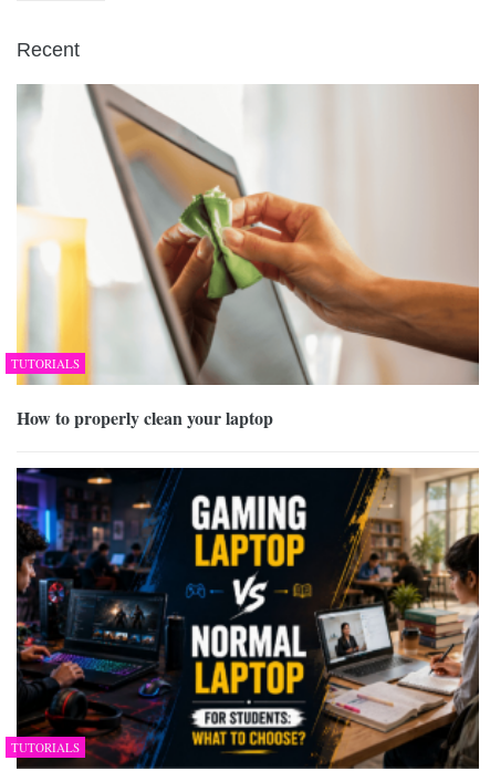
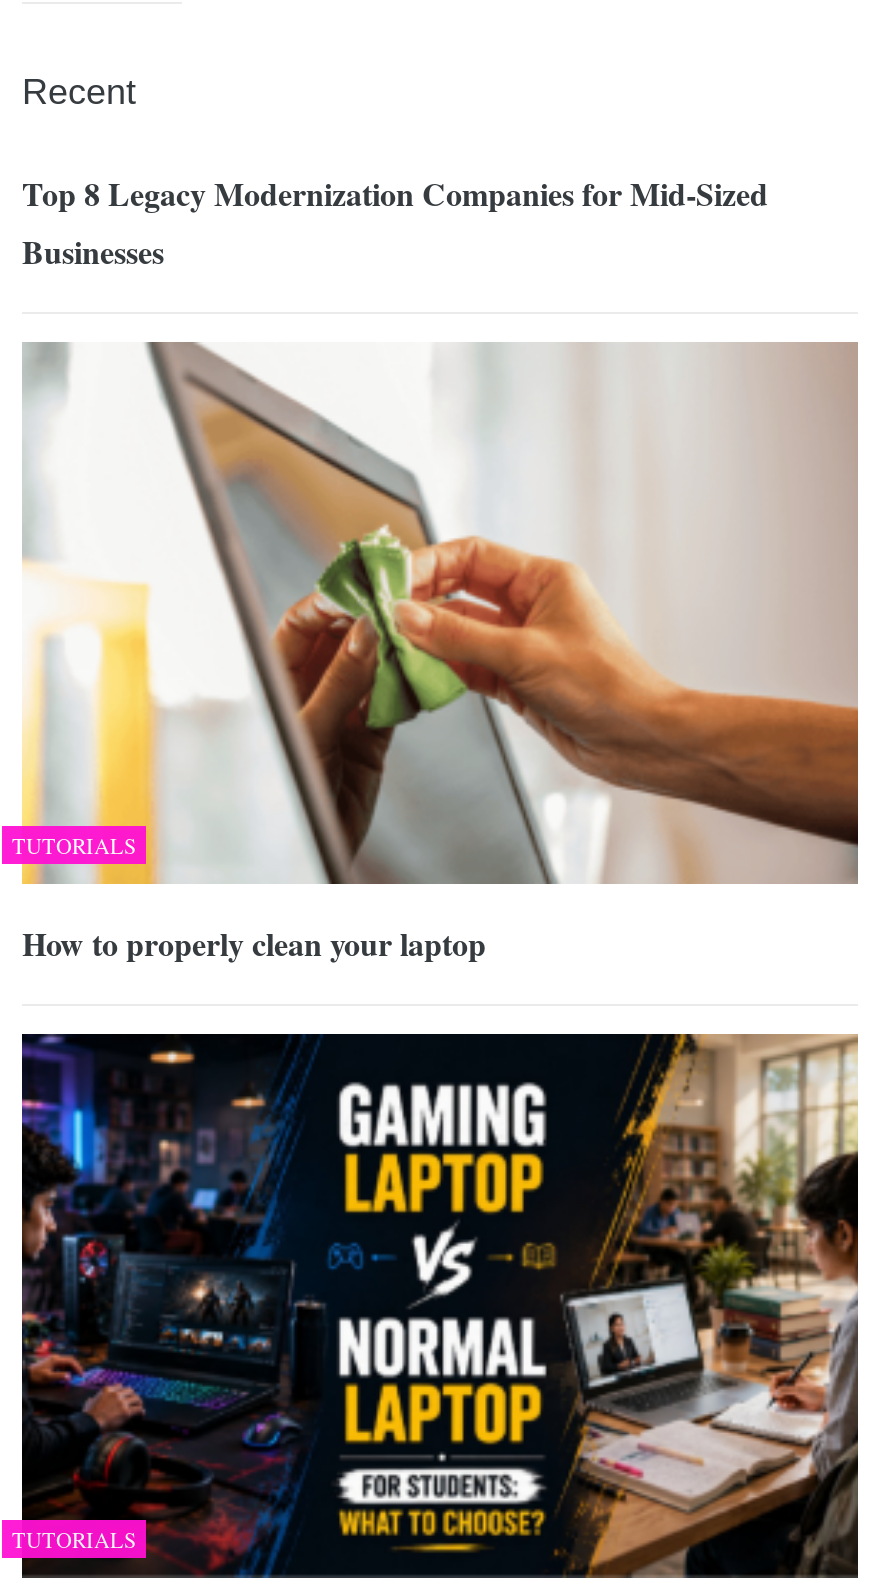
+ Top 8 Legacy Modernization Companies for Mid-Sized
+ Businesses
